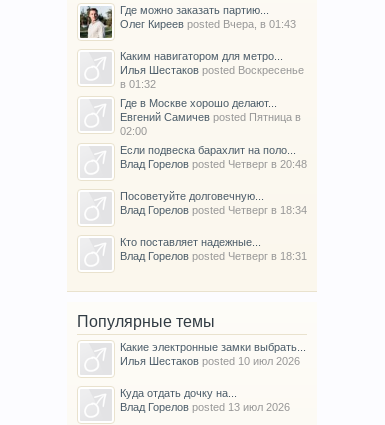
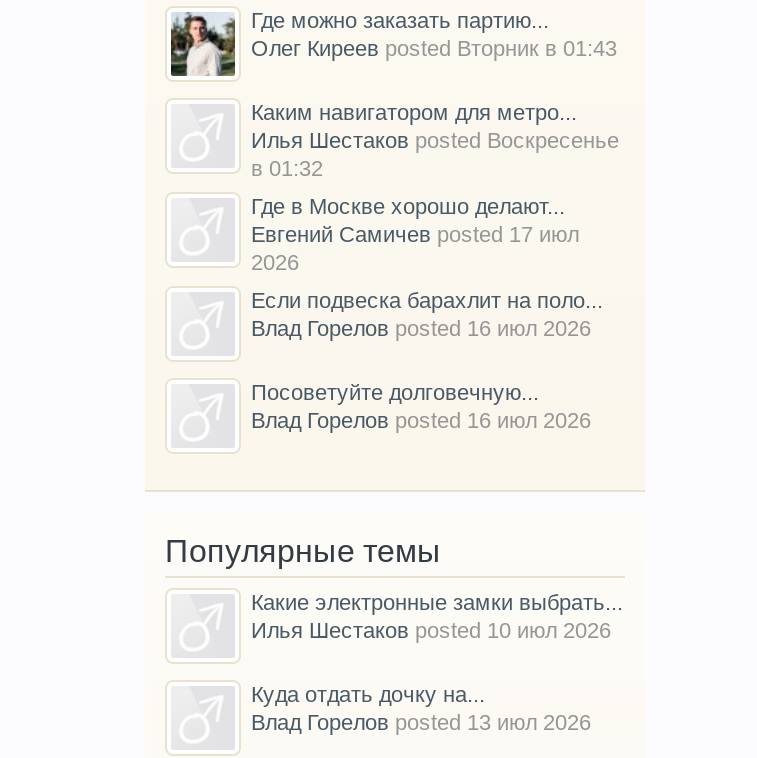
- Олег Киреев posted Вчера, в 01:43
+ Олег Киреев posted Вторник в 01:43

- Евгений Самичев posted Пятница в
+ Евгений Самичев posted 17 июл

- 02:00
+ 2026

- Влад Горелов posted Четверг в 20:48
+ Влад Горелов posted 16 июл 2026

- Влад Горелов posted Четверг в 18:34
- Кто поставляет надежные...
- Влад Горелов posted Четверг в 18:31
+ Влад Горелов posted 16 июл 2026
